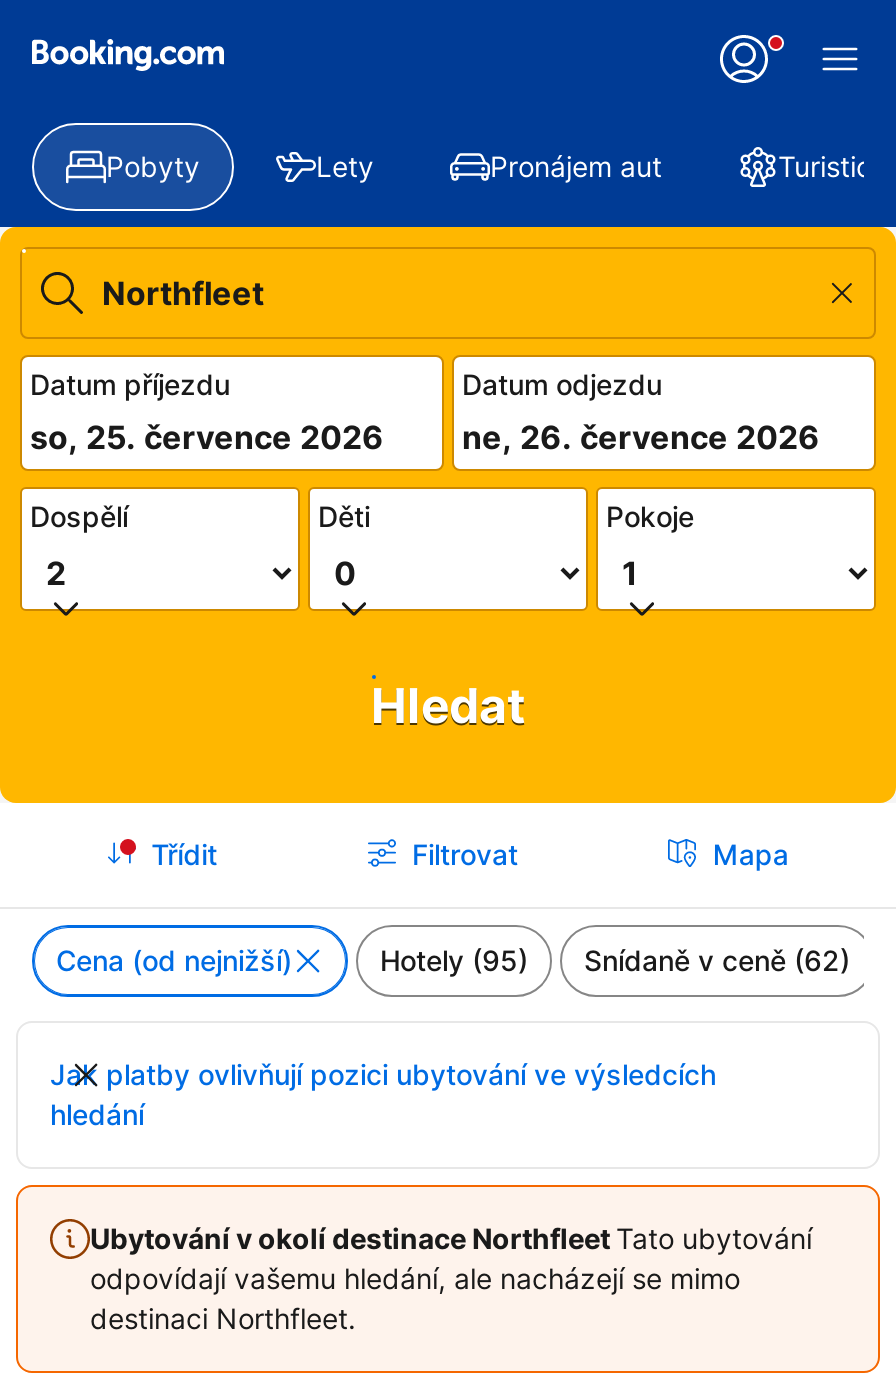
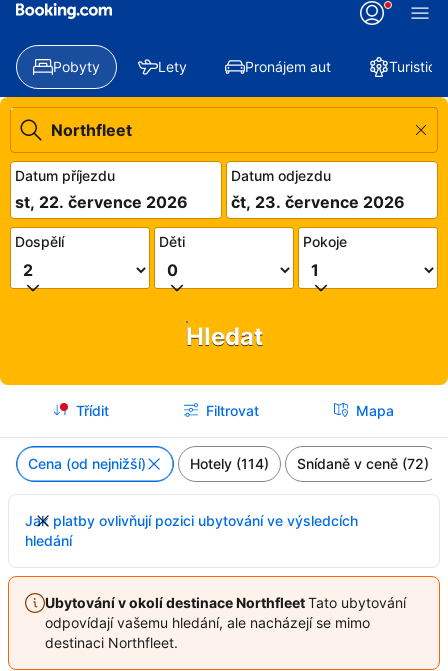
- so, 25. července 2026
+ st, 22. července 2026

- ne, 26. července 2026
+ čt, 23. července 2026

- Hotely (95)
+ Hotely (114)

- Snídaně v ceně (62)
+ Snídaně v ceně (72)
